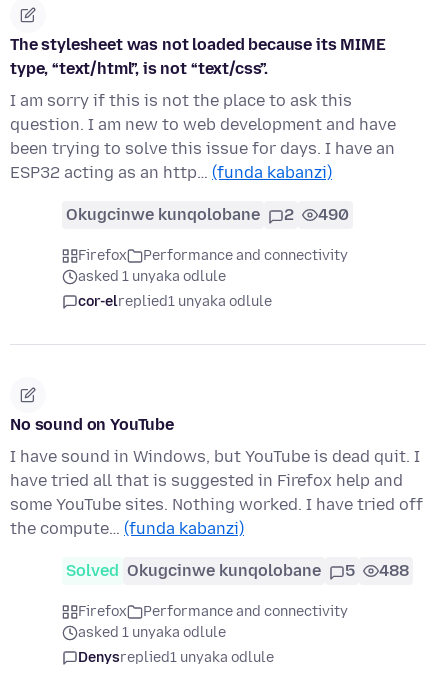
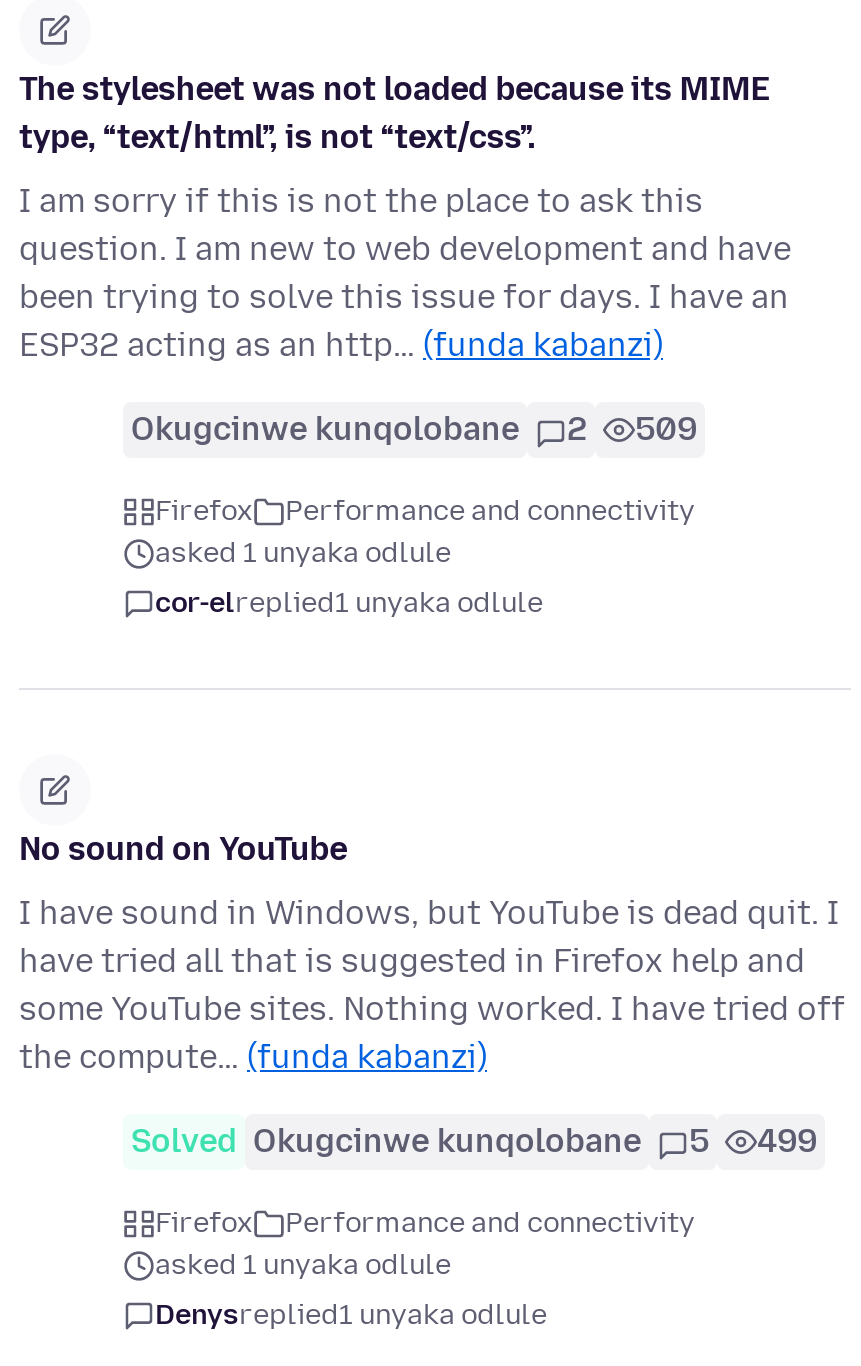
- Okugcinwe kunqolobane 2 490
+ Okugcinwe kunqolobane 2 509

- Solved Okugcinwe kunqolobane 5 488
+ Solved Okugcinwe kunqolobane 5 499
